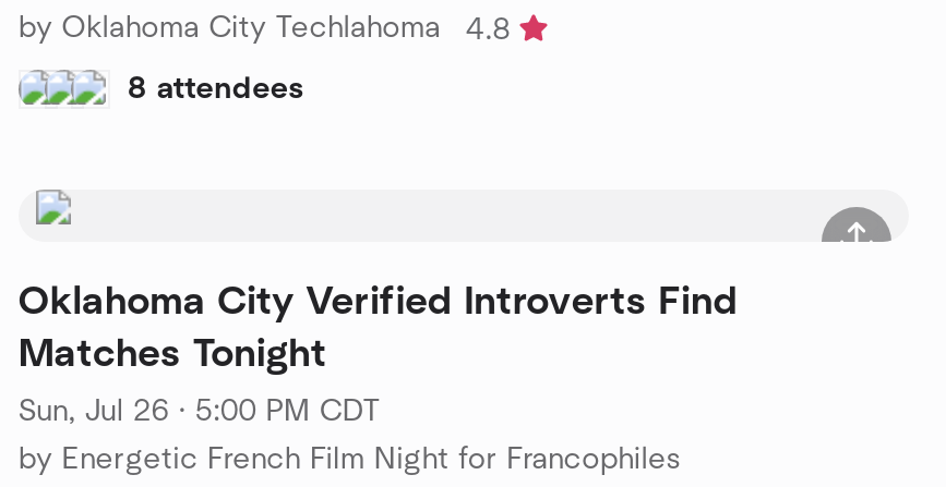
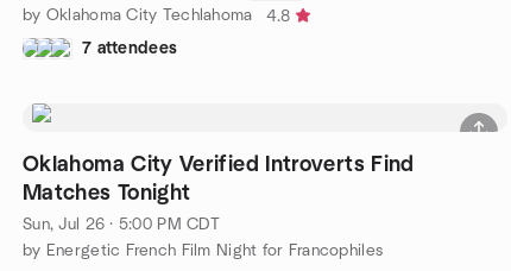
- 8 attendees
+ 7 attendees
